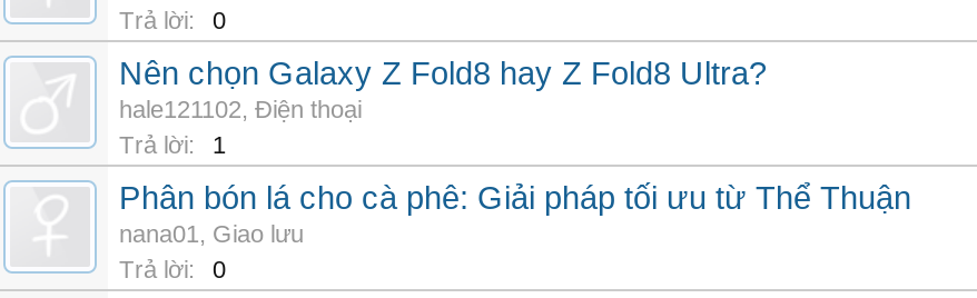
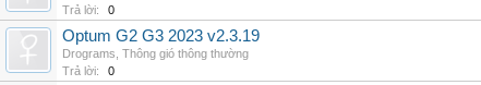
- Nên chọn Galaxy Z Fold8 hay Z Fold8 Ultra?
- hale121102, Điện thoại
- Trả lời:
- 1
- Phân bón lá cho cà phê: Giải pháp tối ưu từ Thể Thuận
- nana01, Giao lưu
+ Optum G2 G3 2023 v2.3.19
+ Drograms, Thông gió thông thường
